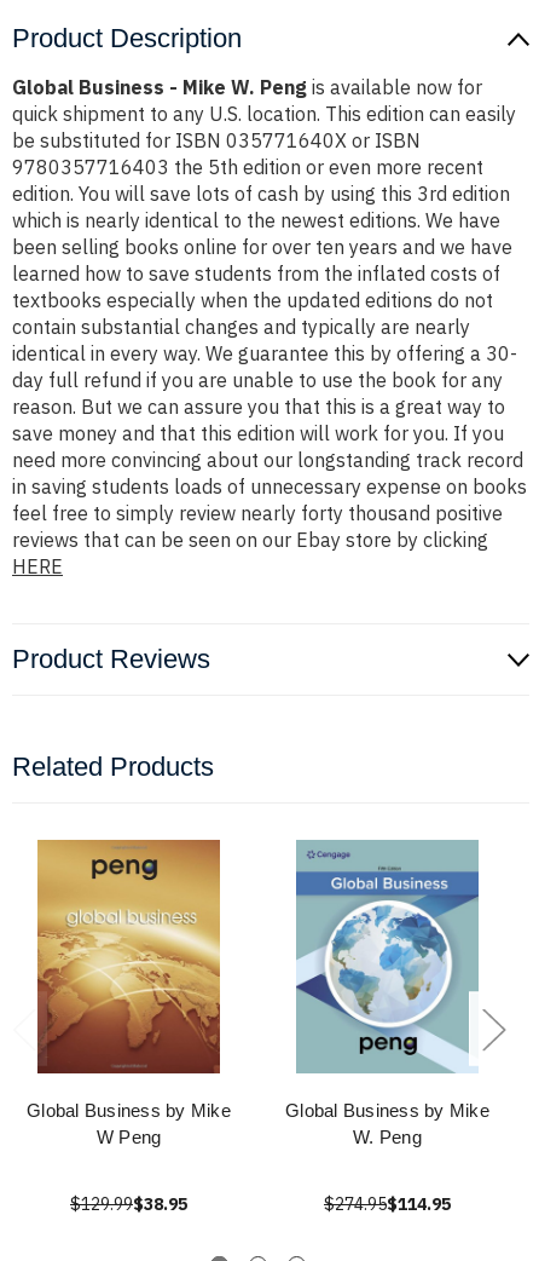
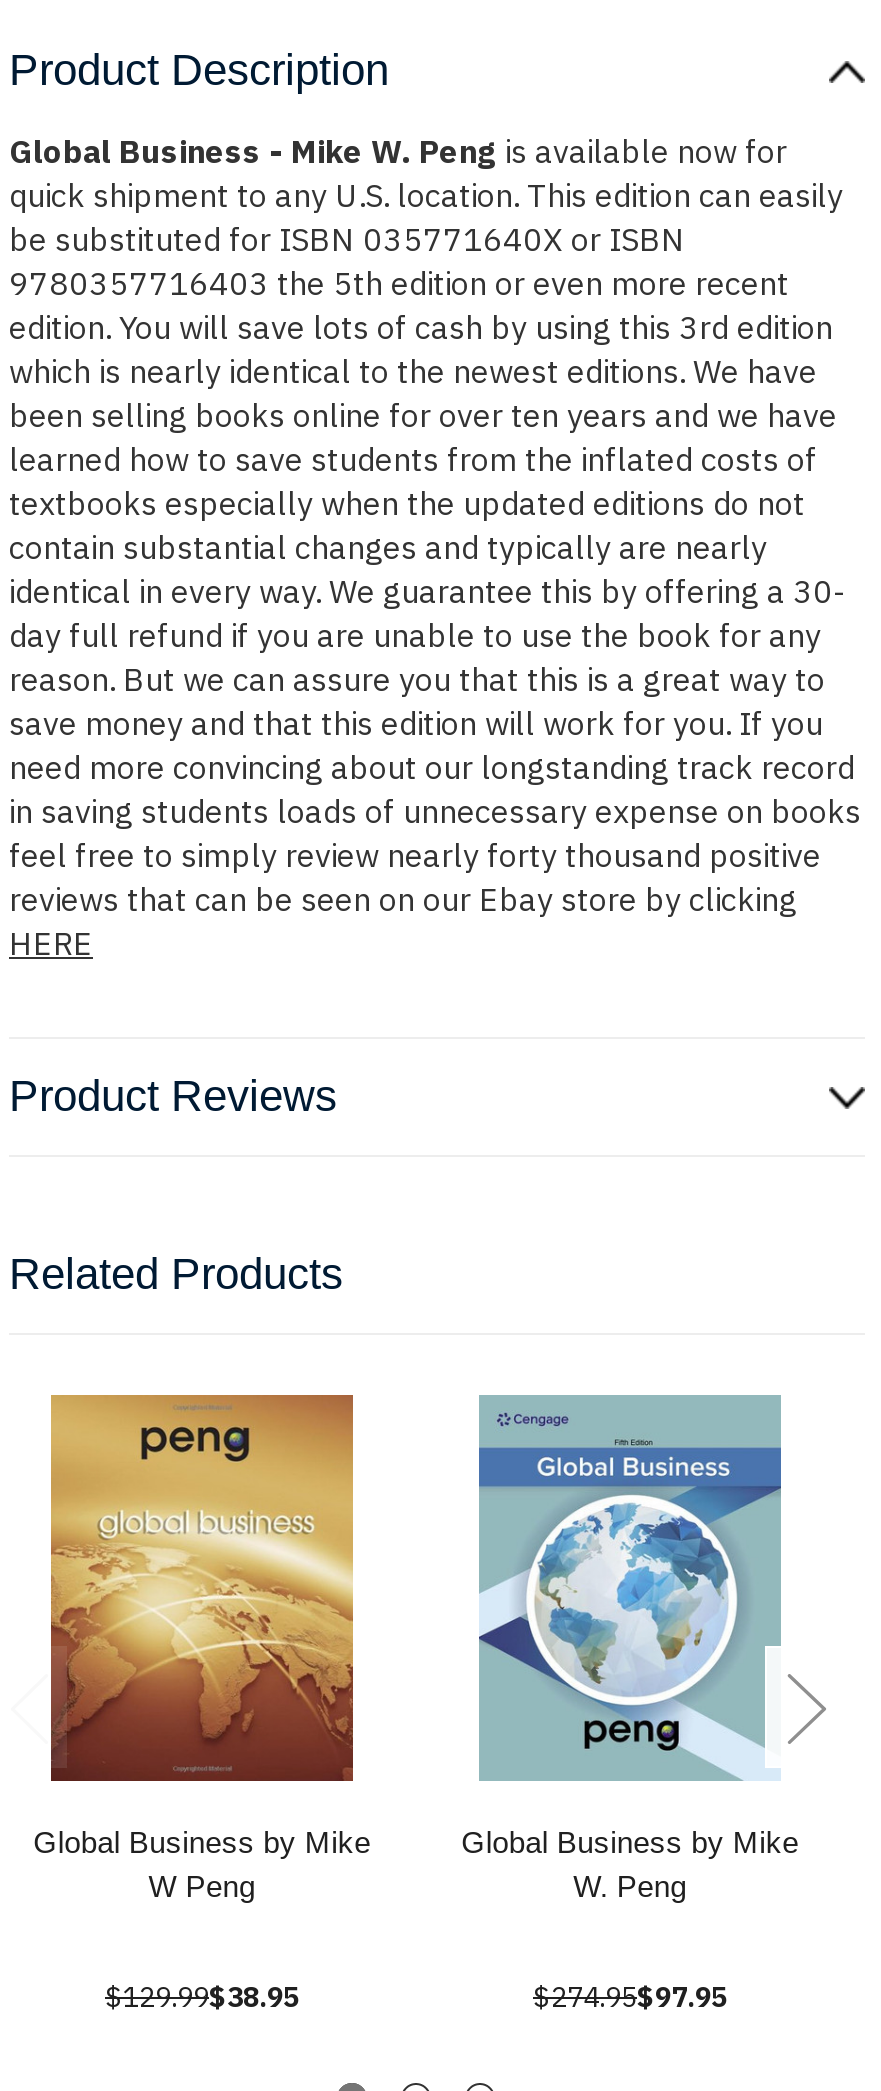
- $274.95$114.95
+ $274.95$97.95
